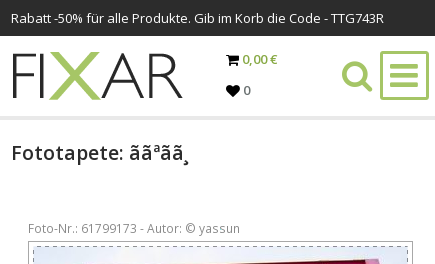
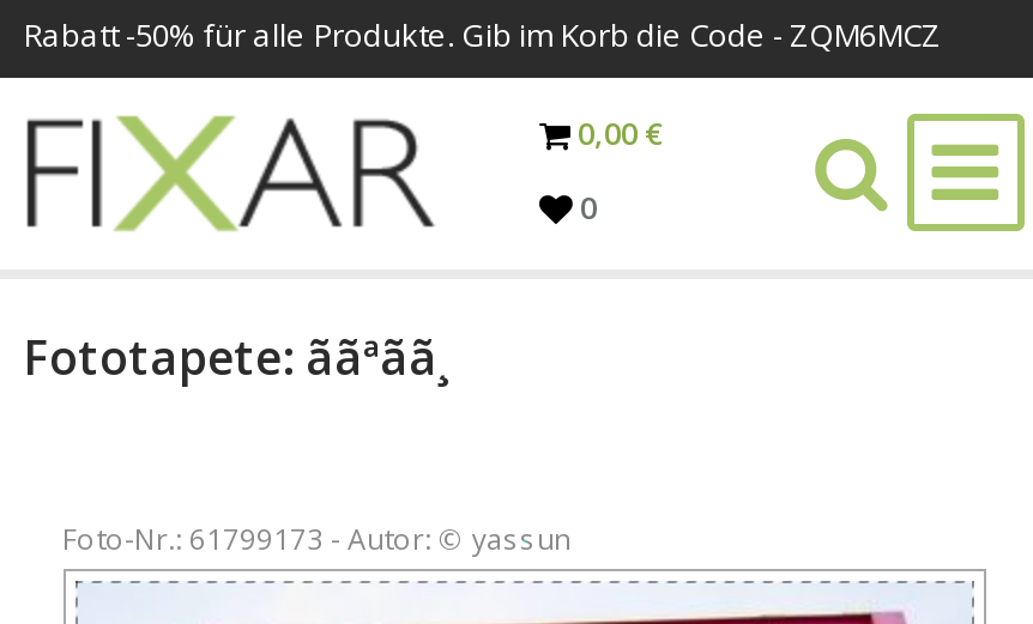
- Rabatt -50% für alle Produkte. Gib im Korb die Code - TTG743R
+ Rabatt -50% für alle Produkte. Gib im Korb die Code - ZQM6MCZ
